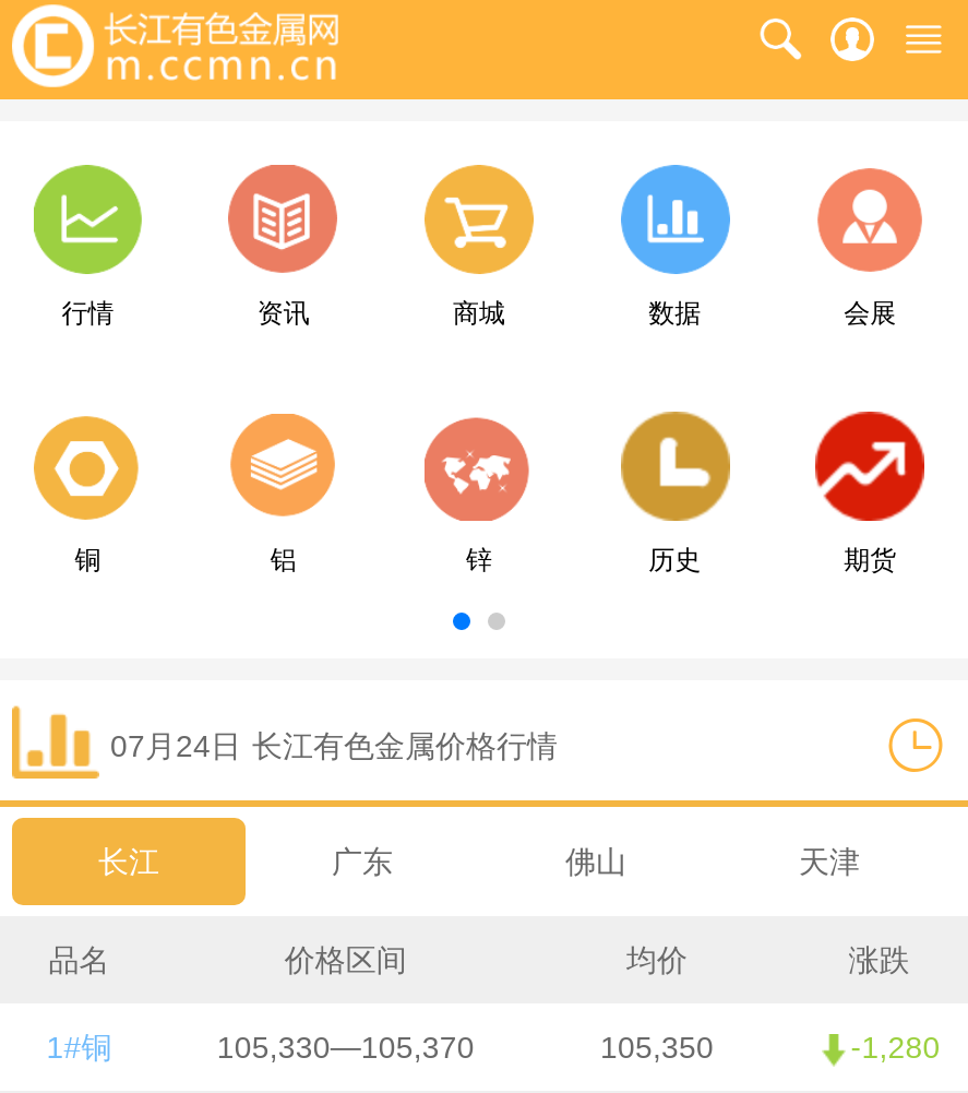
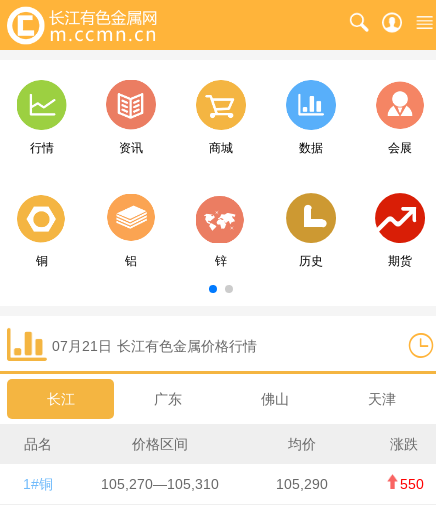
- 07月24日 长江有色金属价格行情
+ 07月21日 长江有色金属价格行情

- 105,330—105,370
+ 105,270—105,310

- 105,350
+ 105,290

- -1,280
+ 550
